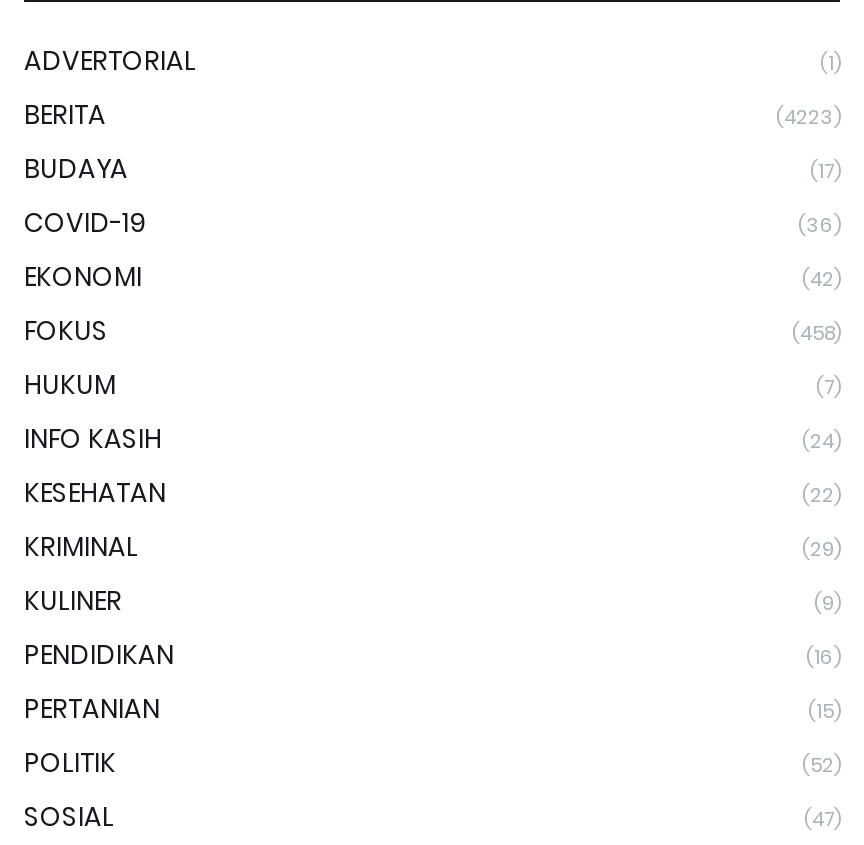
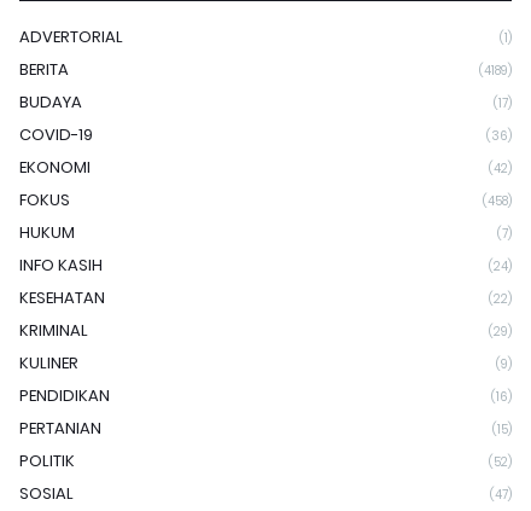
- (4223)
+ (4189)
